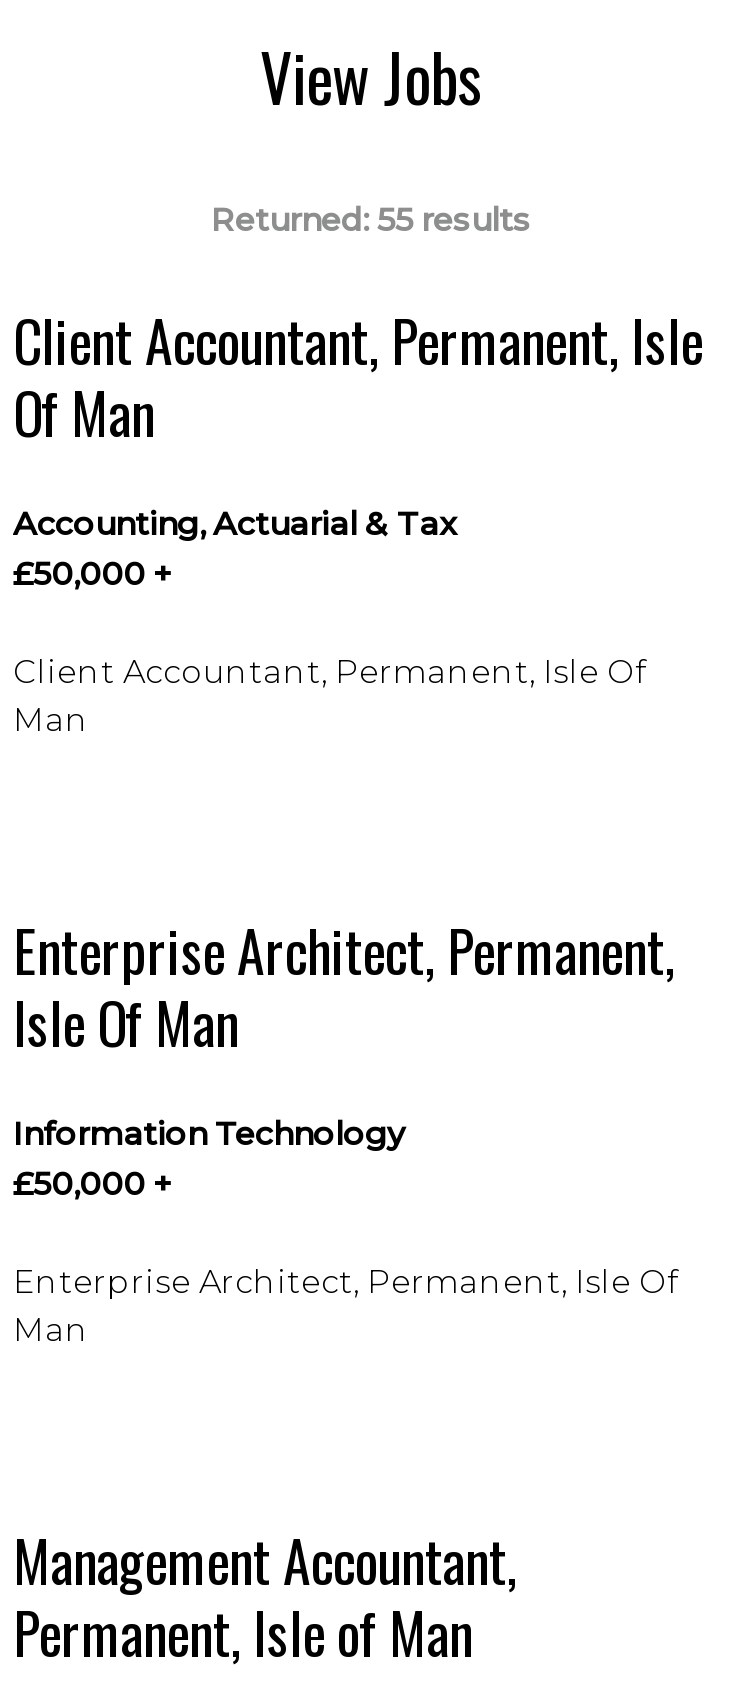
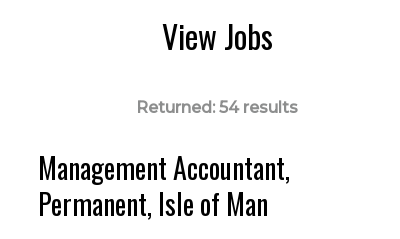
- Returned: 55 results
- Client Accountant, Permanent, Isle
- Of Man
- Accounting, Actuarial & Tax
- £50,000 +
- Client Accountant, Permanent, Isle Of
- Man
- Enterprise Architect, Permanent,
- Isle Of Man
- Information Technology
- £50,000 +
- Enterprise Architect, Permanent, Isle Of
- Man
+ Returned: 54 results
